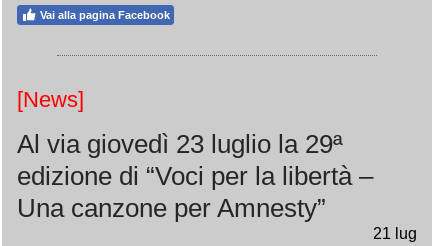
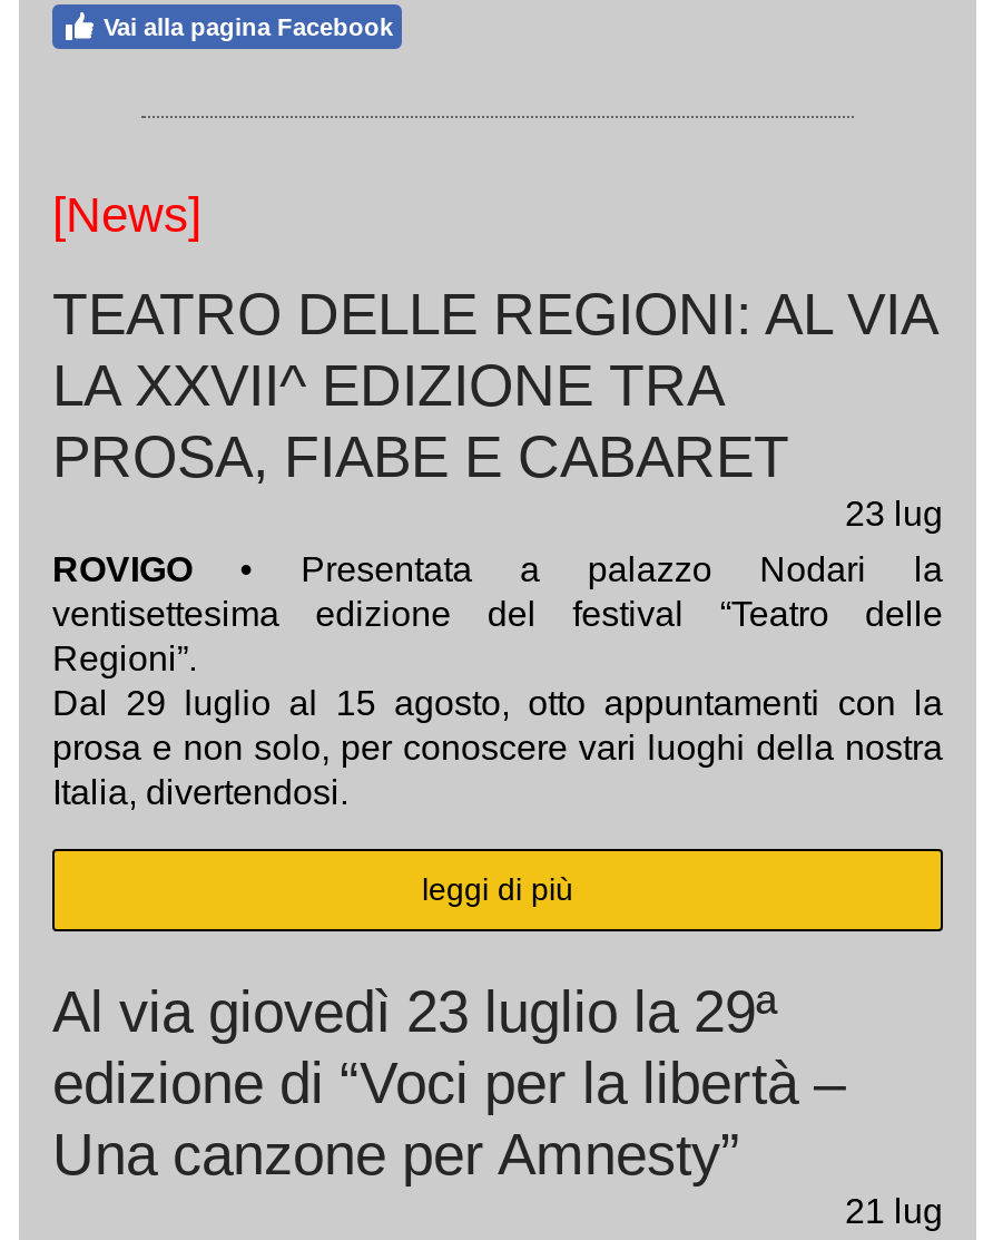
+ TEATRO DELLE REGIONI: AL VIA
+ LA XXVII^ EDIZIONE TRA
+ PROSA, FIABE E CABARET
+ 23 lug
+ ROVIGO • Presentata a palazzo Nodari la
+ ventisettesima edizione del festival “Teatro delle
+ Regioni”.
+ Dal 29 luglio al 15 agosto, otto appuntamenti con la
+ prosa e non solo, per conoscere vari luoghi della nostra
+ Italia, divertendosi.
+ leggi di più
